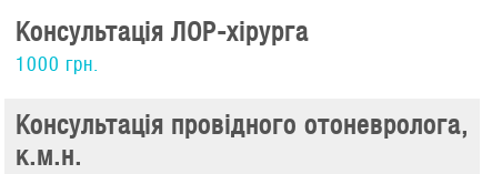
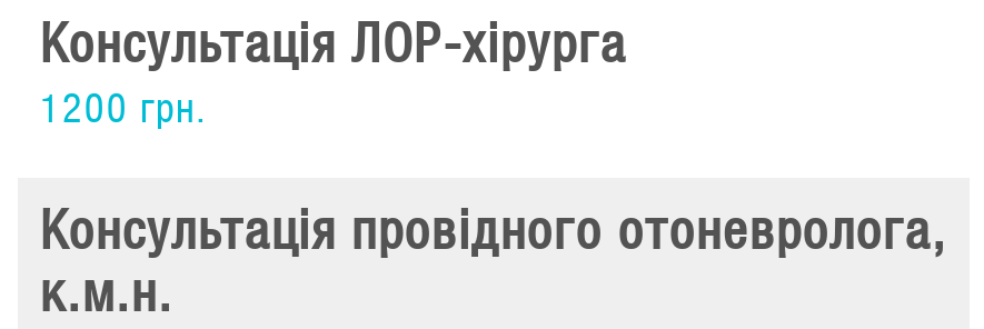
- 1000 грн.
+ 1200 грн.
